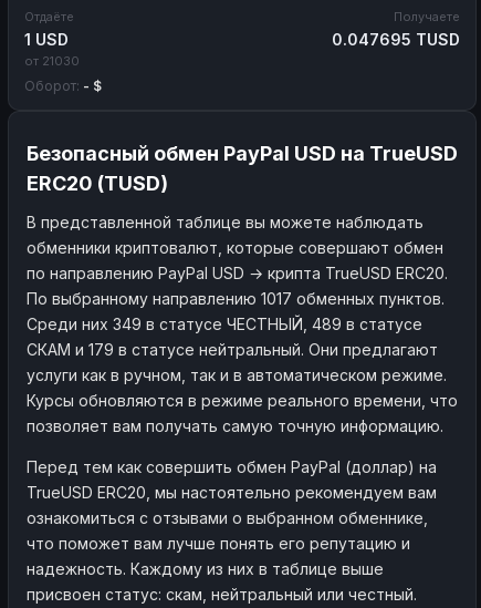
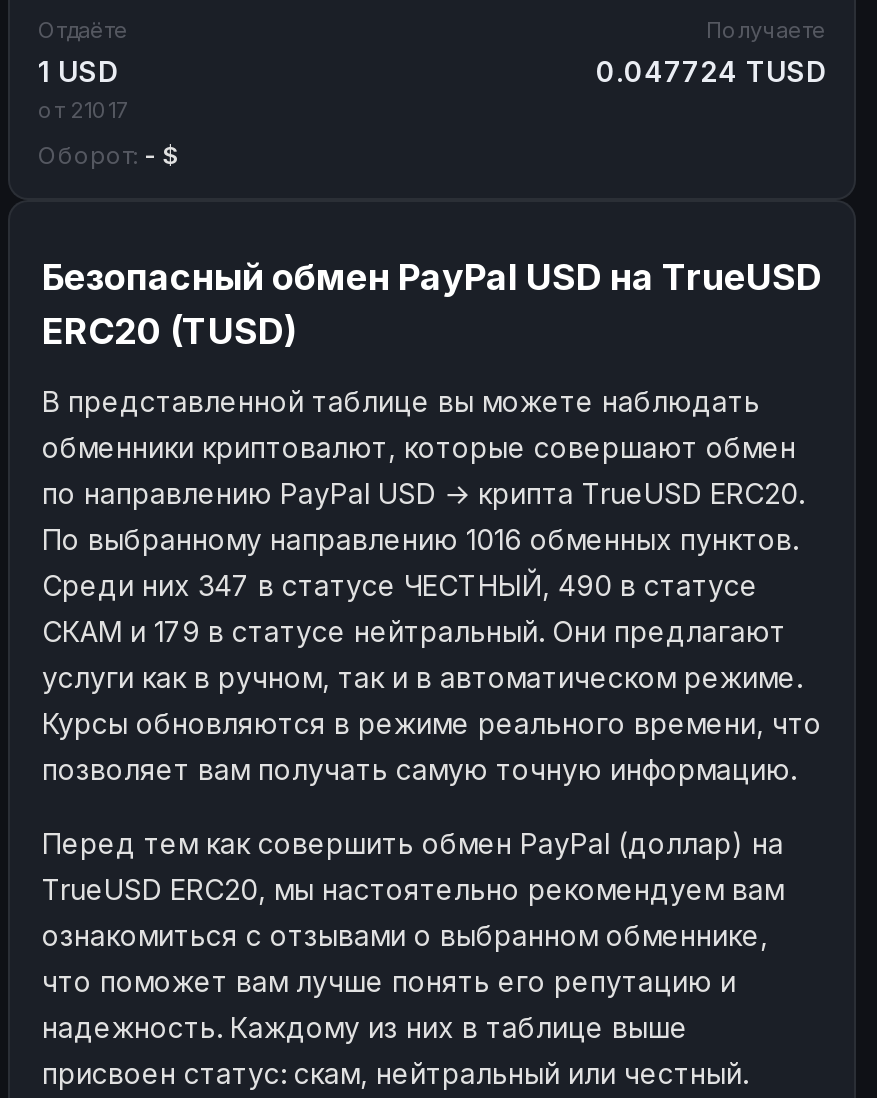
- 0.047695 TUSD
+ 0.047724 TUSD

- от 21030
+ от 21017

- По выбранному направлению 1017 обменных пунктов.
+ По выбранному направлению 1016 обменных пунктов.

- Среди них 349 в статусе ЧЕСТНЫЙ, 489 в статусе
+ Среди них 347 в статусе ЧЕСТНЫЙ, 490 в статусе
